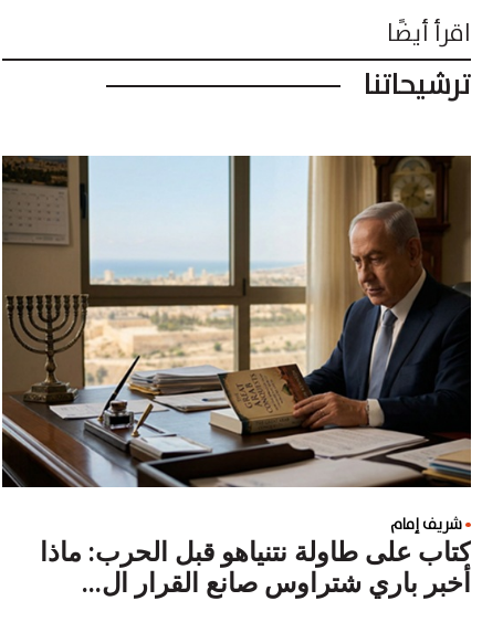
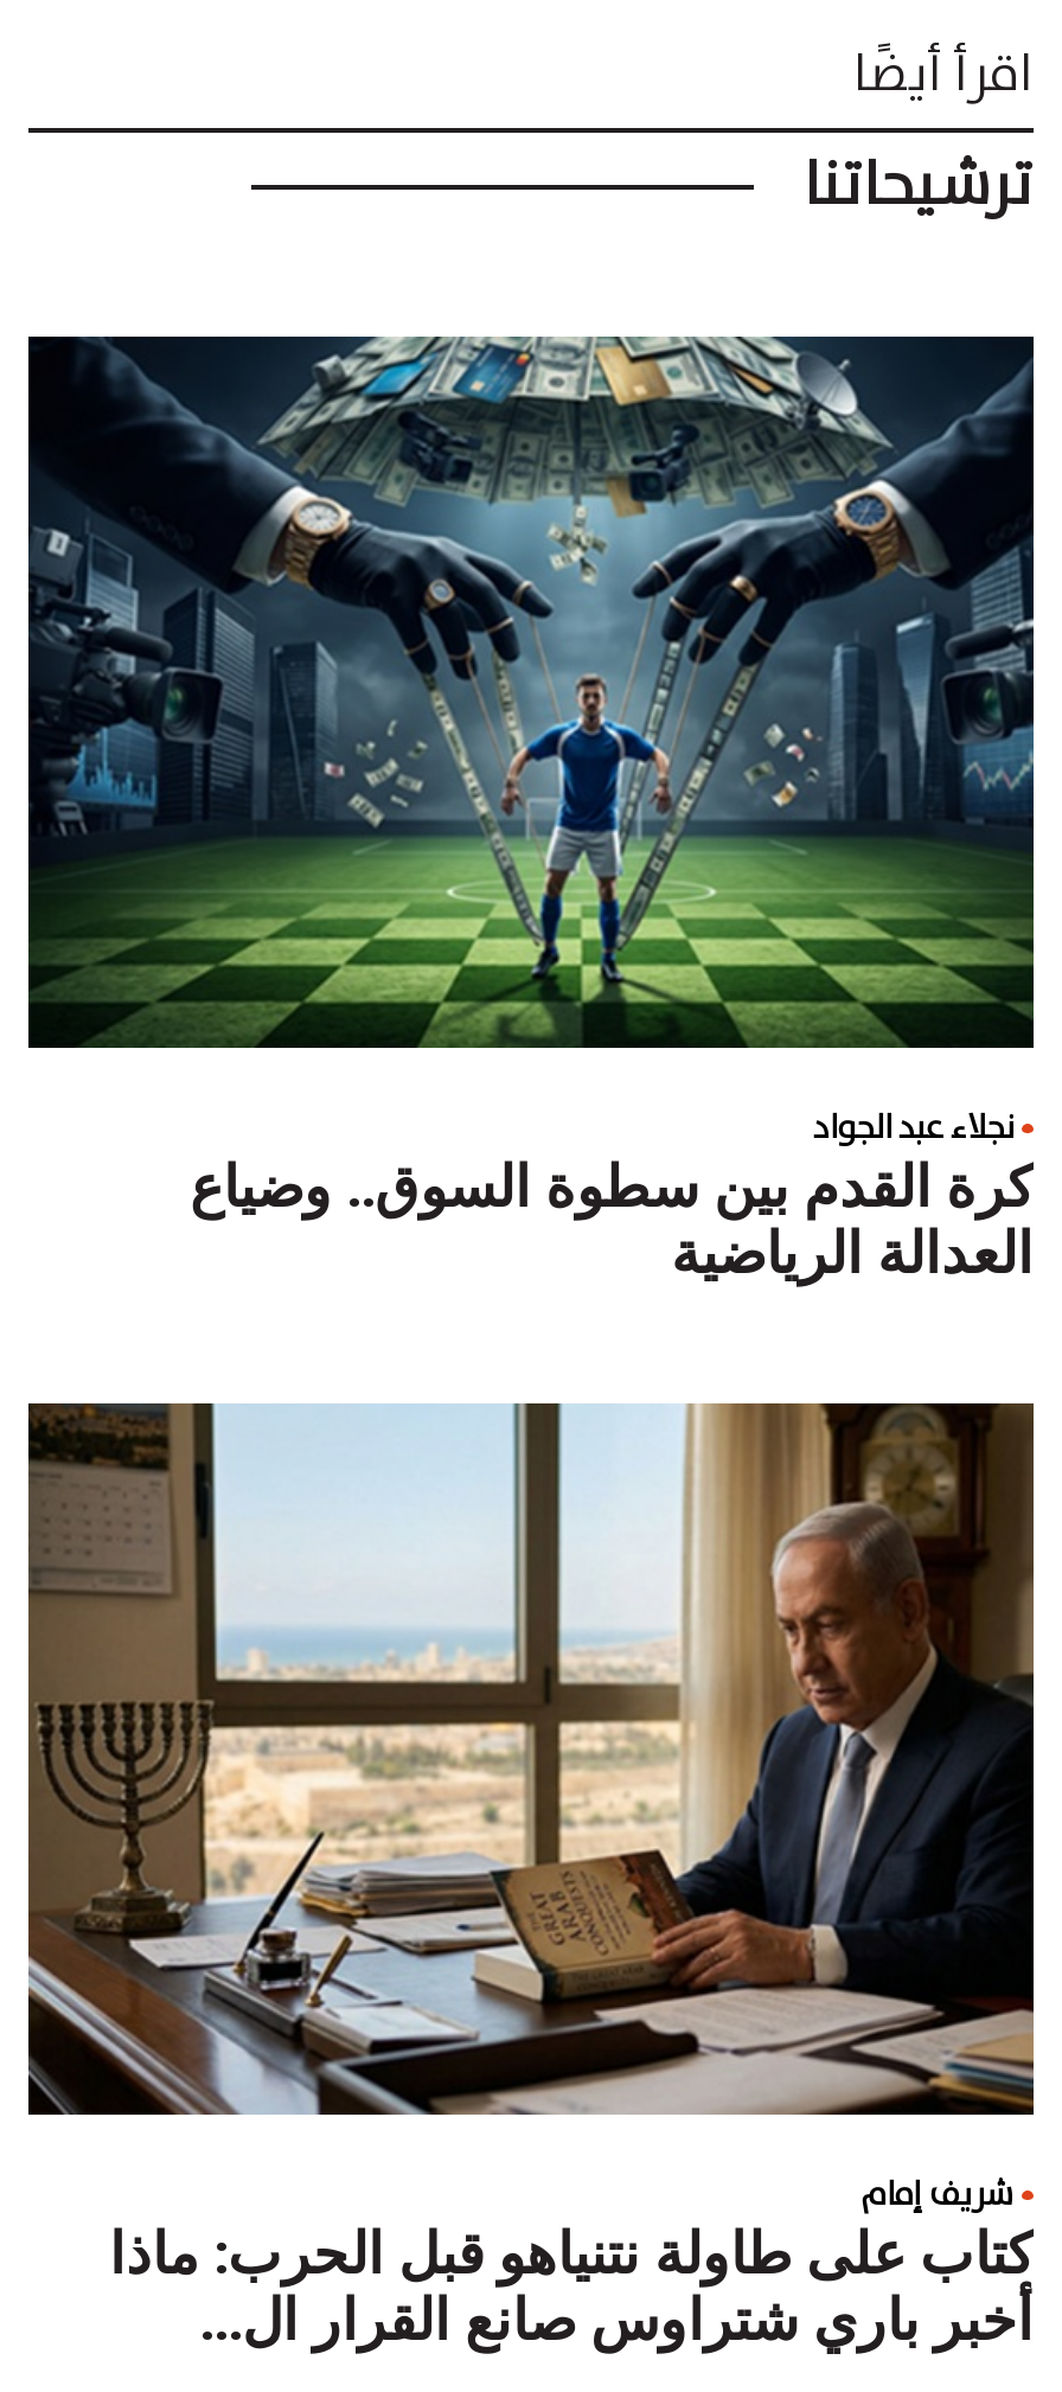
+ [image]
+ نجلاء عبد الجواد
+ كرة القدم بين سطوة السوق.. وضياع
+ العدالة الرياضية
